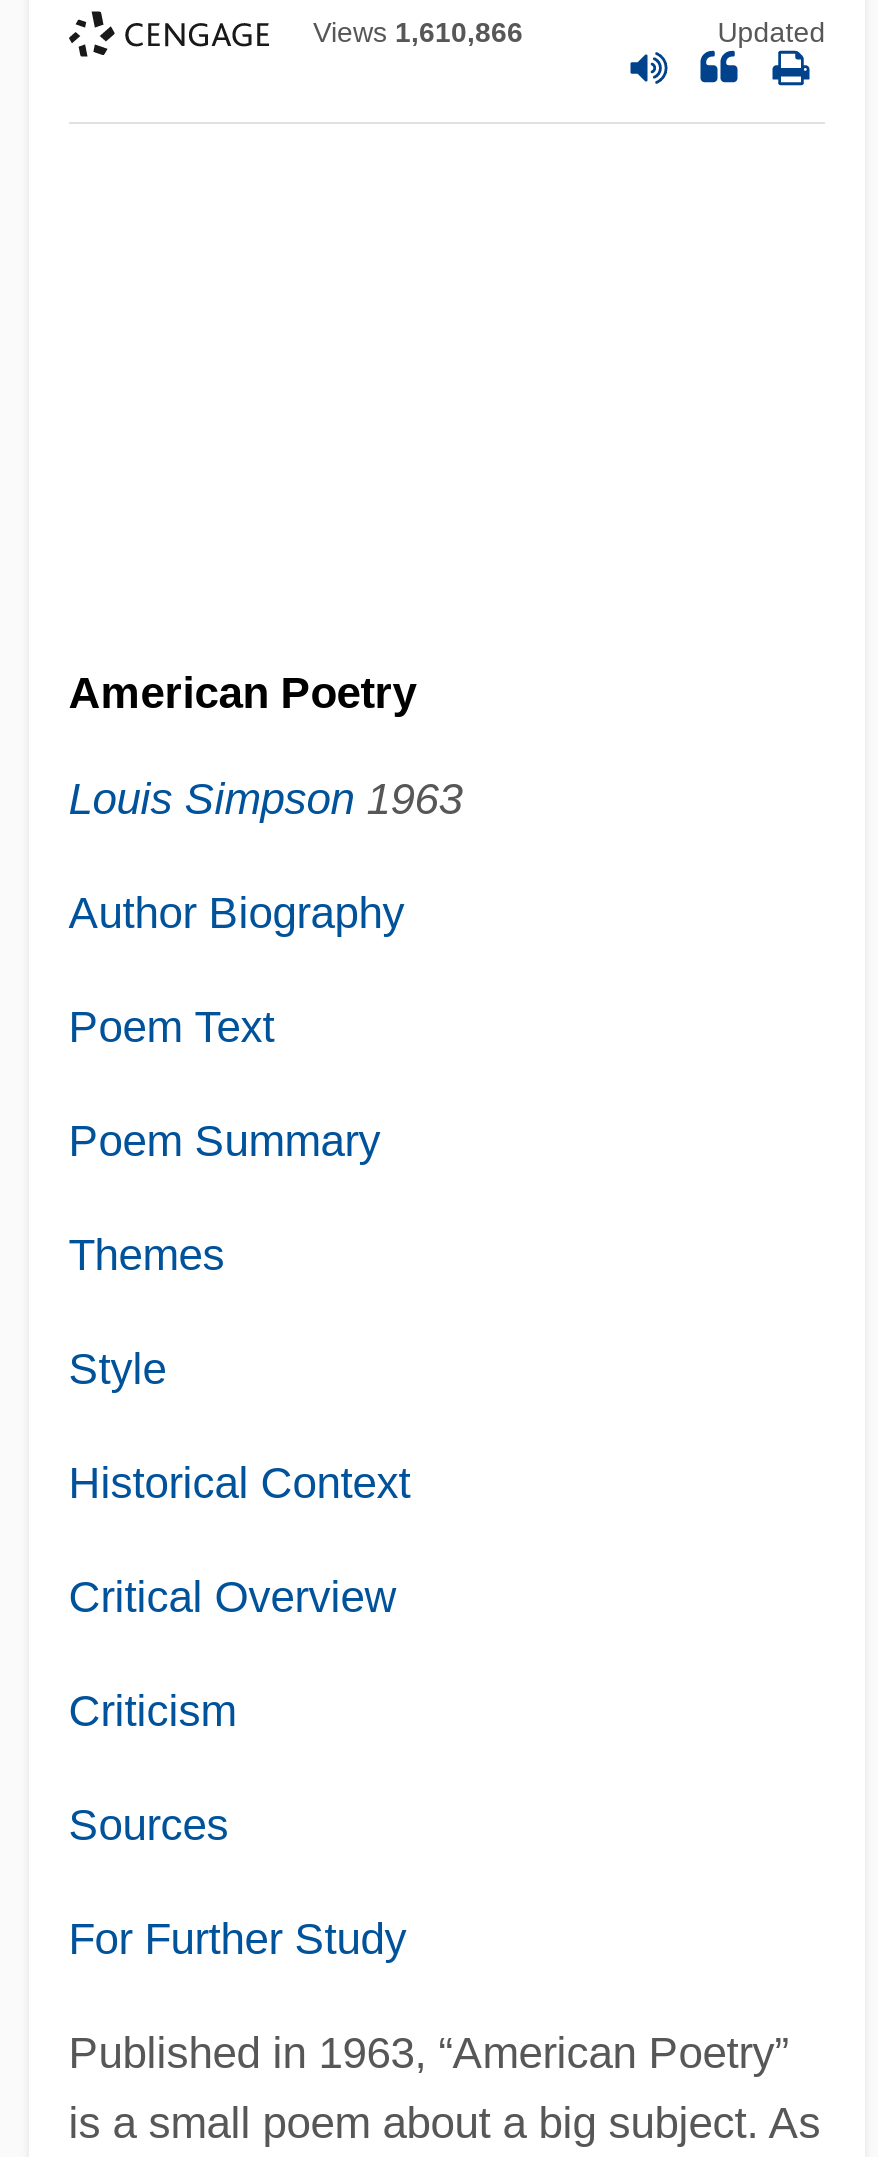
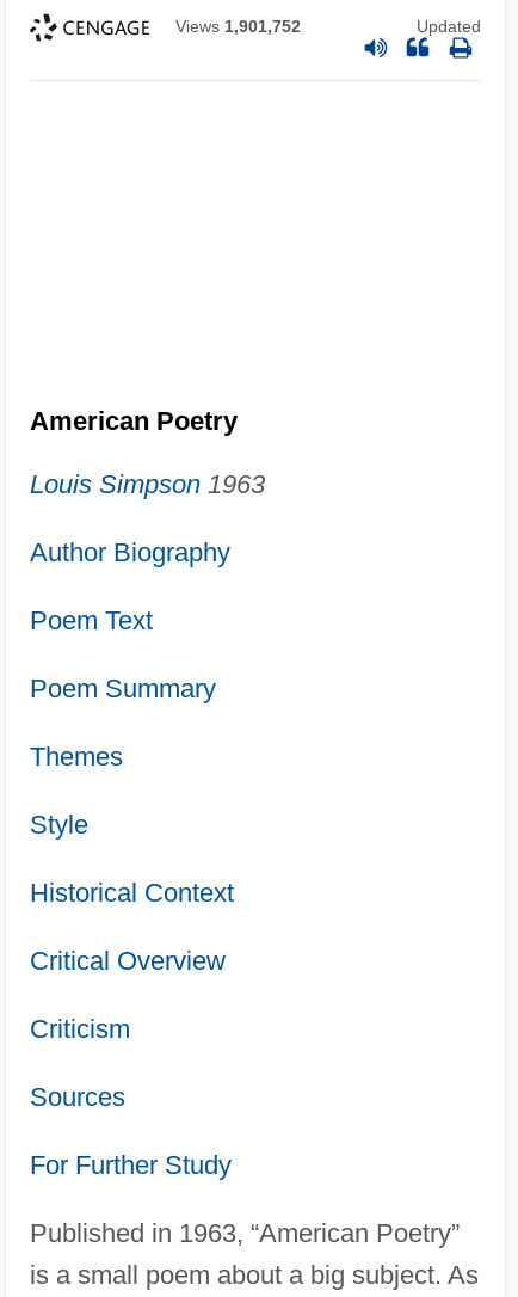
- Views 1,610,866
+ Views 1,901,752
